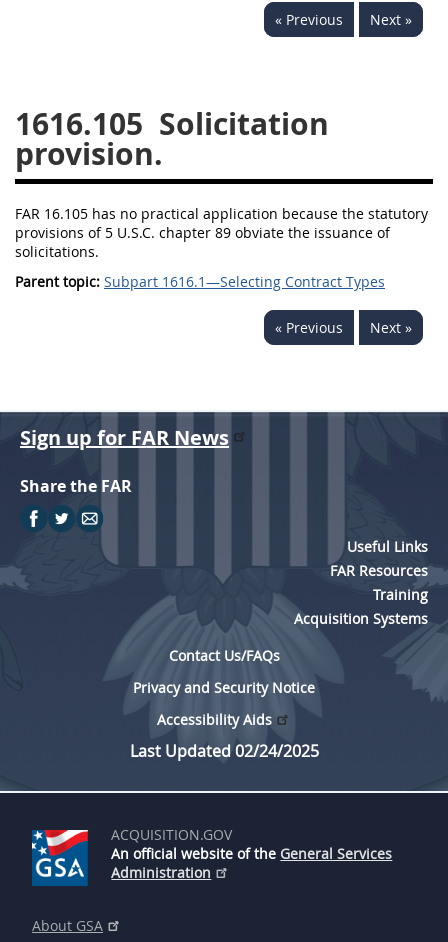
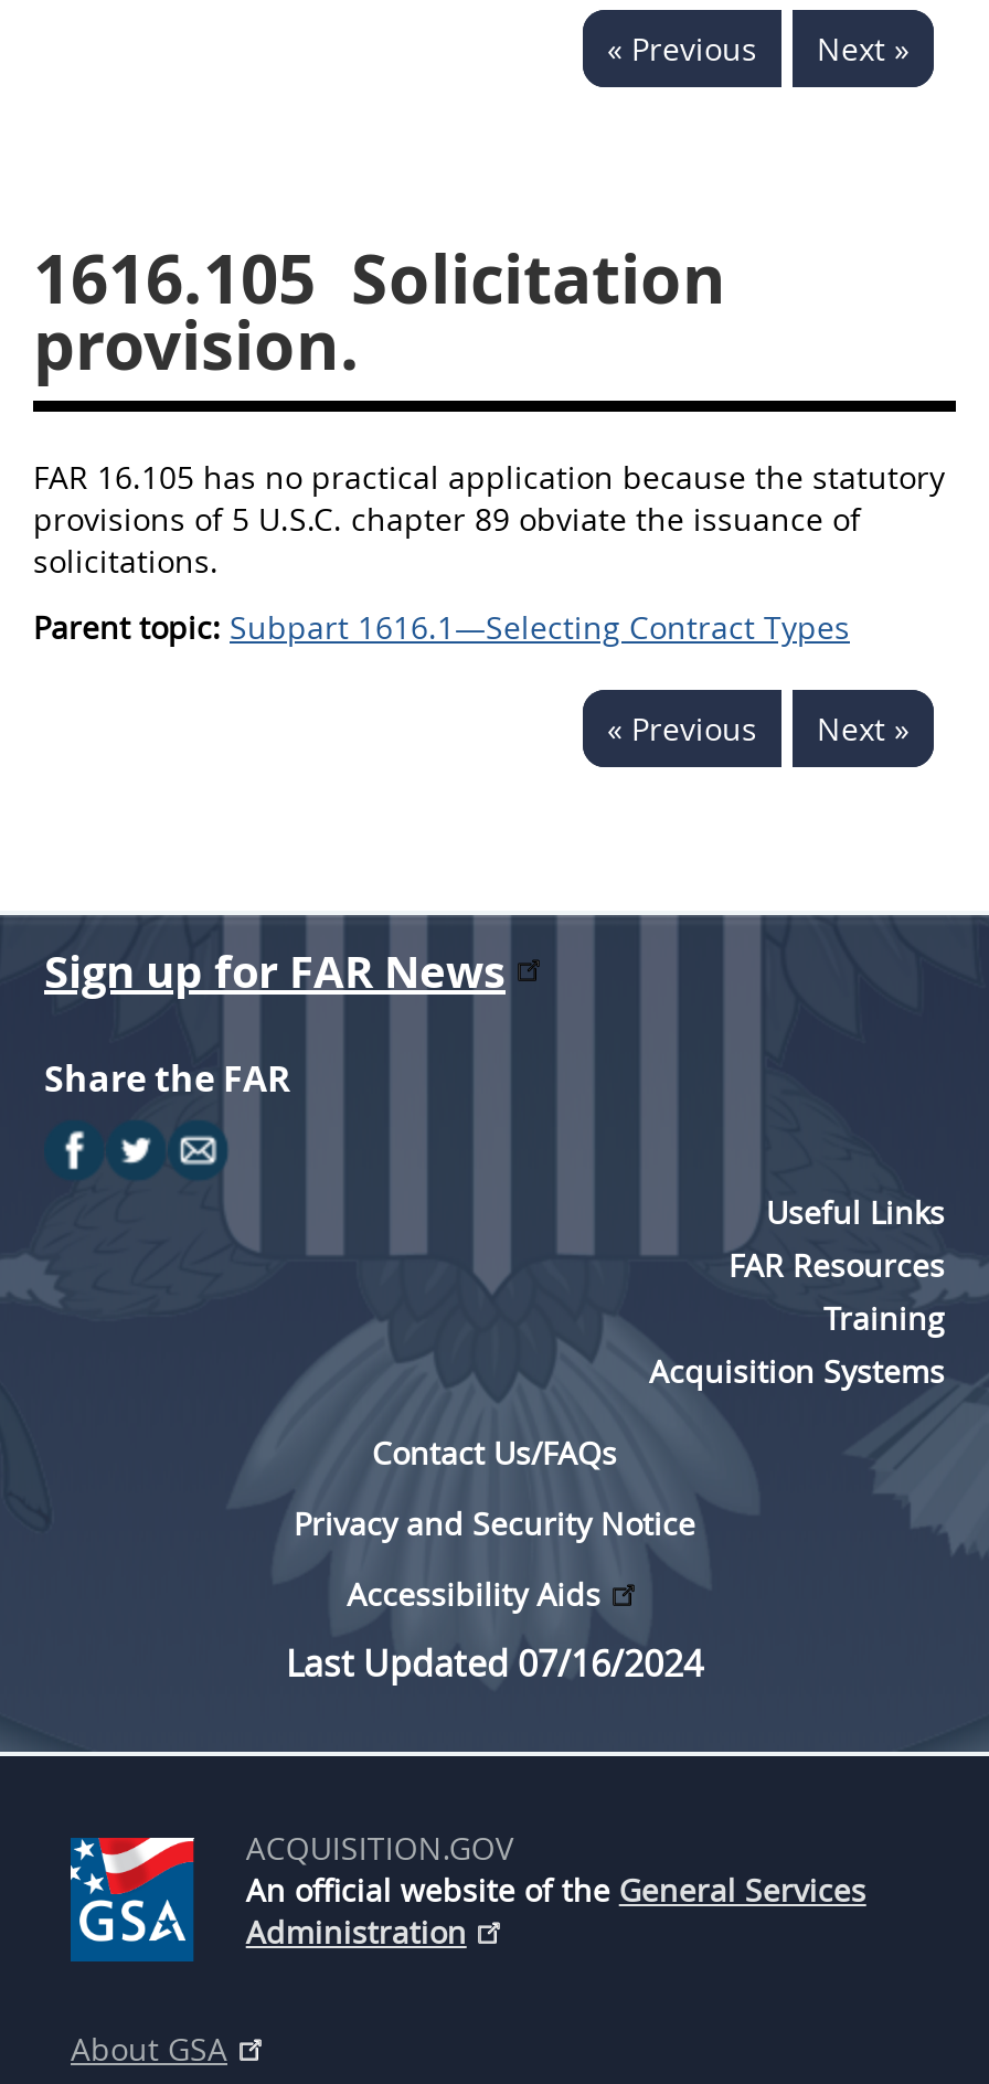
- Last Updated 02/24/2025
+ Last Updated 07/16/2024
